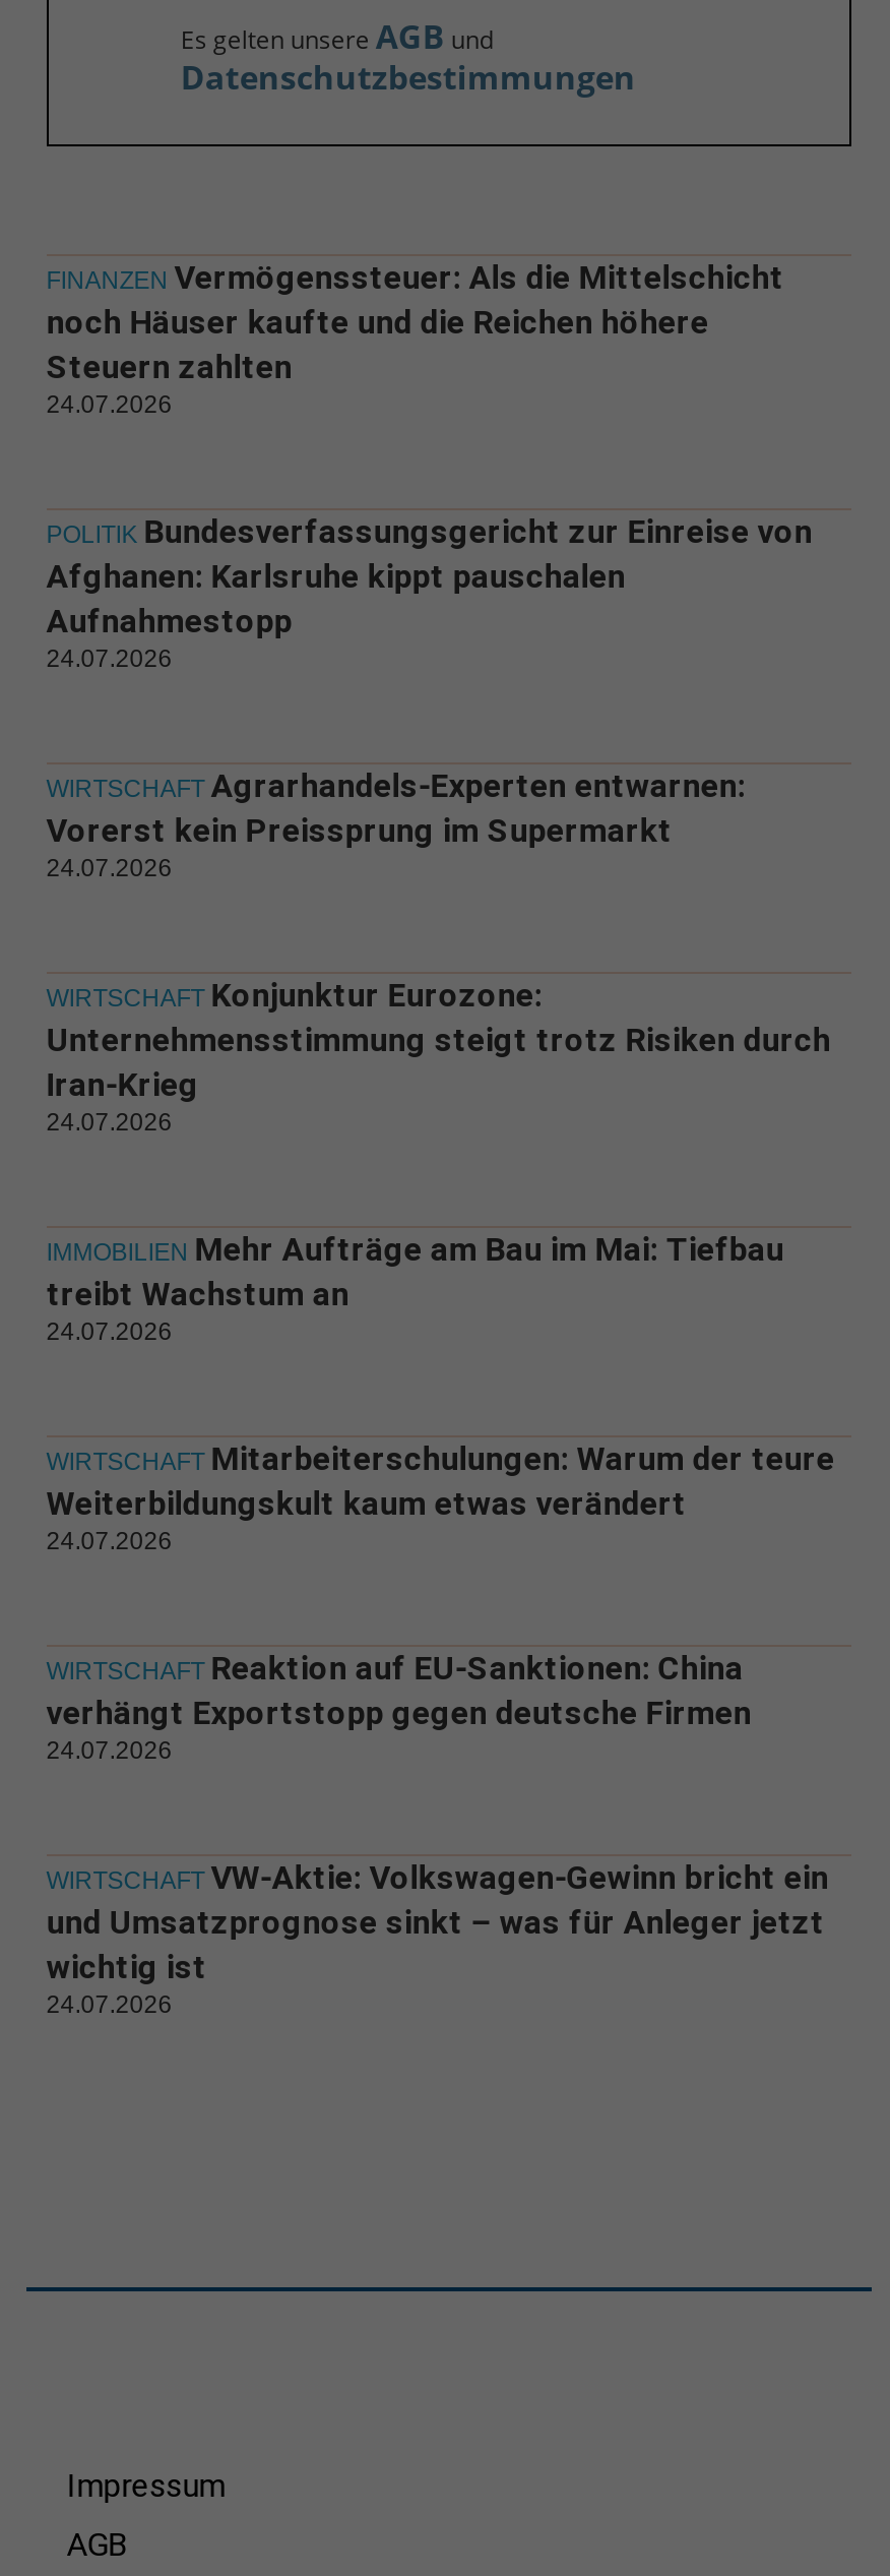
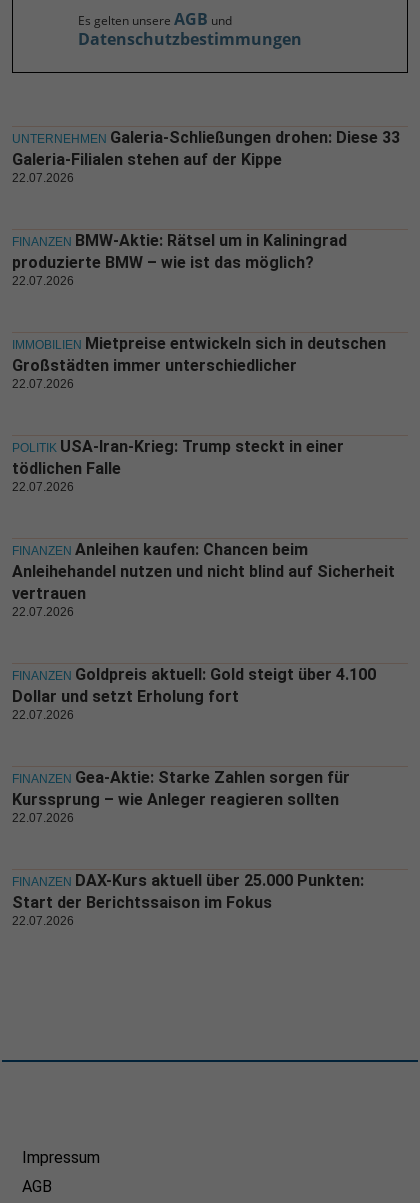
- FINANZEN Vermögenssteuer: Als die Mittelschicht
- noch Häuser kaufte und die Reichen höhere
- Steuern zahlten
- 24.07.2026
+ UNTERNEHMEN Galeria-Schließungen drohen: Diese 33
+ Galeria-Filialen stehen auf der Kippe
+ 22.07.2026

- POLITIK Bundesverfassungsgericht zur Einreise von
- Afghanen: Karlsruhe kippt pauschalen
- Aufnahmestopp
- 24.07.2026
+ FINANZEN BMW-Aktie: Rätsel um in Kaliningrad
+ produzierte BMW – wie ist das möglich?
+ 22.07.2026

- WIRTSCHAFT Agrarhandels-Experten entwarnen:
- Vorerst kein Preissprung im Supermarkt
- 24.07.2026
+ IMMOBILIEN Mietpreise entwickeln sich in deutschen
+ Großstädten immer unterschiedlicher
+ 22.07.2026

- WIRTSCHAFT Konjunktur Eurozone:
- Unternehmensstimmung steigt trotz Risiken durch
- Iran-Krieg
- 24.07.2026
+ POLITIK USA-Iran-Krieg: Trump steckt in einer
+ tödlichen Falle
+ 22.07.2026

- IMMOBILIEN Mehr Aufträge am Bau im Mai: Tiefbau
- treibt Wachstum an
- 24.07.2026
+ FINANZEN Anleihen kaufen: Chancen beim
+ Anleihehandel nutzen und nicht blind auf Sicherheit
+ vertrauen
+ 22.07.2026

- WIRTSCHAFT Mitarbeiterschulungen: Warum der teure
- Weiterbildungskult kaum etwas verändert
- 24.07.2026
+ FINANZEN Goldpreis aktuell: Gold steigt über 4.100
+ Dollar und setzt Erholung fort
+ 22.07.2026

- WIRTSCHAFT Reaktion auf EU-Sanktionen: China
- verhängt Exportstopp gegen deutsche Firmen
- 24.07.2026
+ FINANZEN Gea-Aktie: Starke Zahlen sorgen für
+ Kurssprung – wie Anleger reagieren sollten
+ 22.07.2026

- WIRTSCHAFT VW-Aktie: Volkswagen-Gewinn bricht ein
- und Umsatzprognose sinkt – was für Anleger jetzt
- wichtig ist
- 24.07.2026
+ FINANZEN DAX-Kurs aktuell über 25.000 Punkten:
+ Start der Berichtssaison im Fokus
+ 22.07.2026
